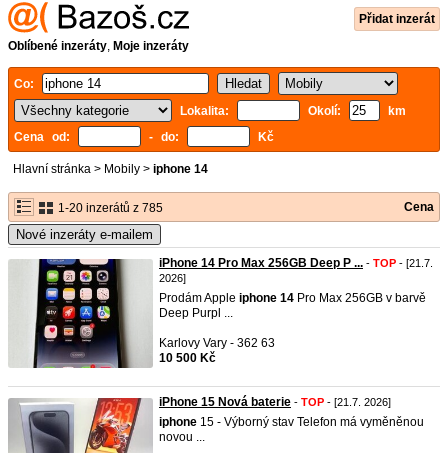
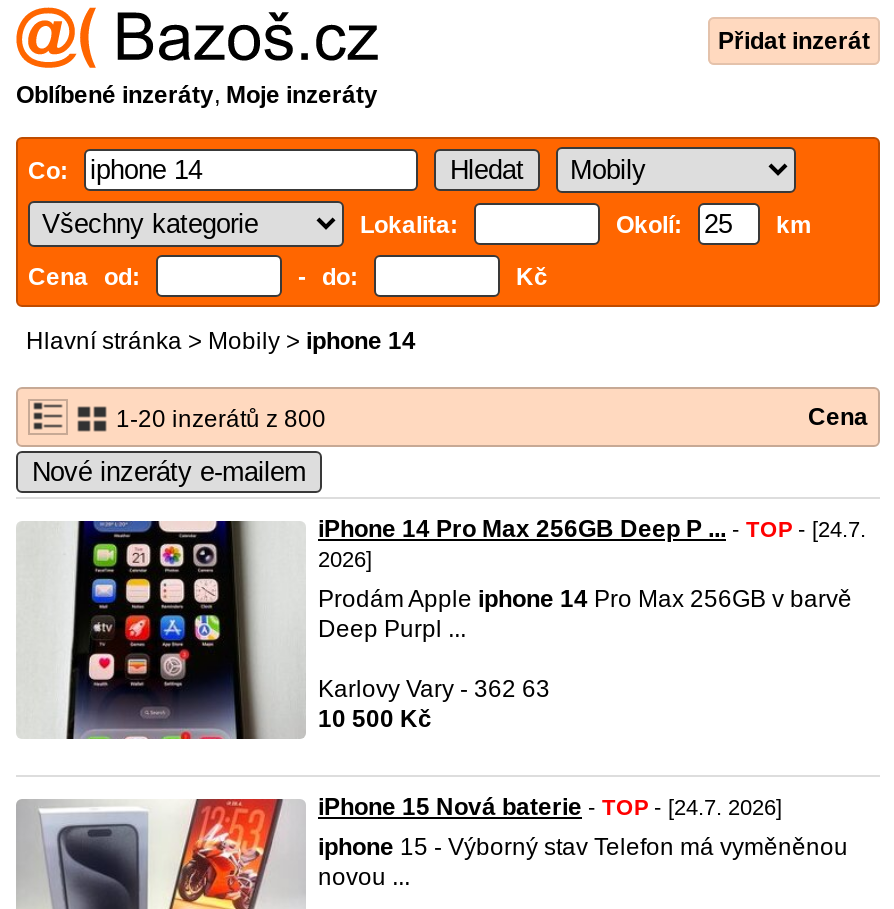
- 1-20 inzerátů z 785
+ 1-20 inzerátů z 800

- iPhone 14 Pro Max 256GB Deep P ... - TOP - [21.7.
+ iPhone 14 Pro Max 256GB Deep P ... - TOP - [24.7.

- iPhone 15 Nová baterie - TOP - [21.7. 2026]
+ iPhone 15 Nová baterie - TOP - [24.7. 2026]
